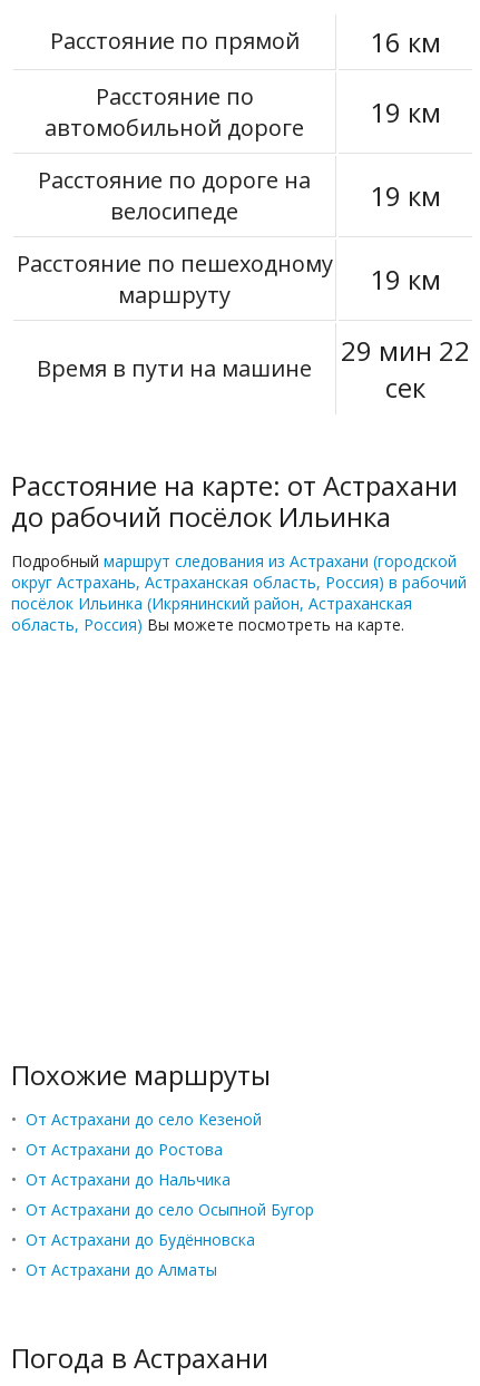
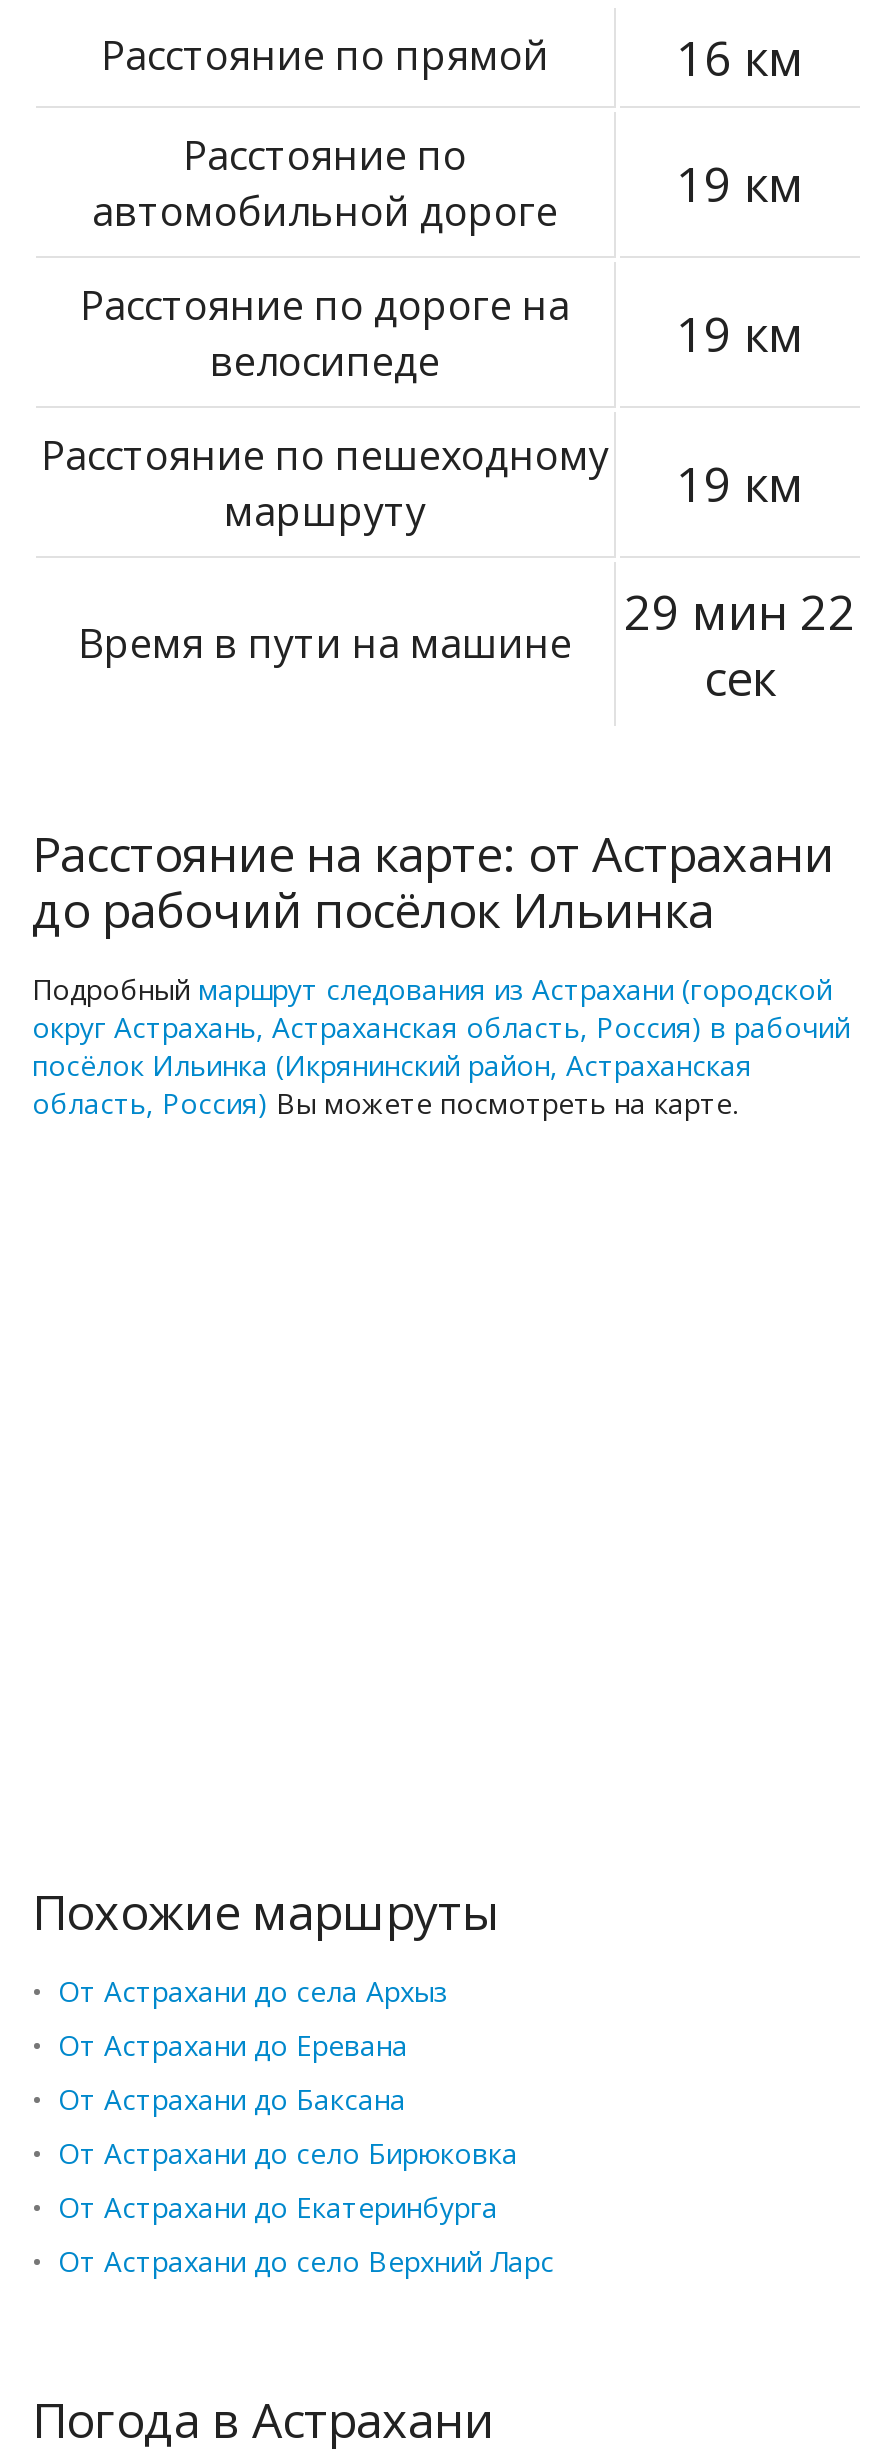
- • От Астрахани до село Кезеной
- • От Астрахани до Ростова
- • От Астрахани до Нальчика
- • От Астрахани до село Осыпной Бугор
- • От Астрахани до Будённовска
- • От Астрахани до Алматы
+ • От Астрахани до села Архыз
+ • От Астрахани до Еревана
+ • От Астрахани до Баксана
+ • От Астрахани до село Бирюковка
+ • От Астрахани до Екатеринбурга
+ • От Астрахани до село Верхний Ларс
